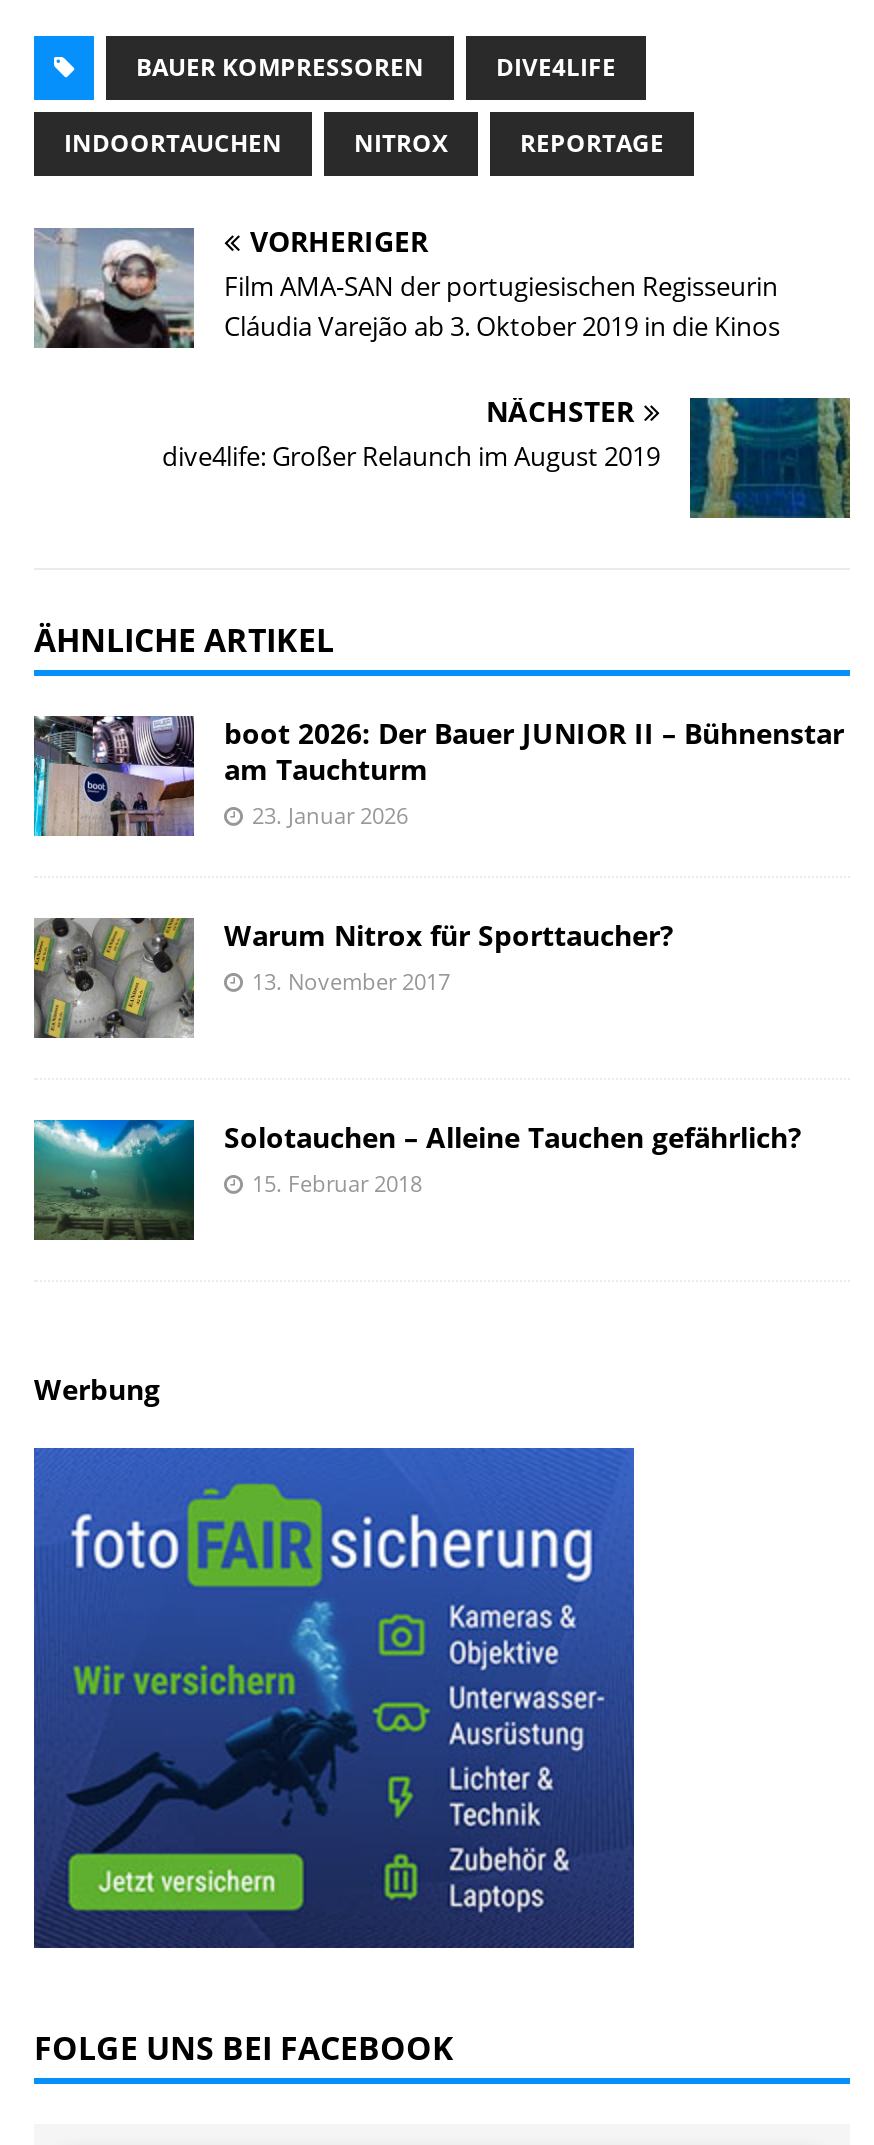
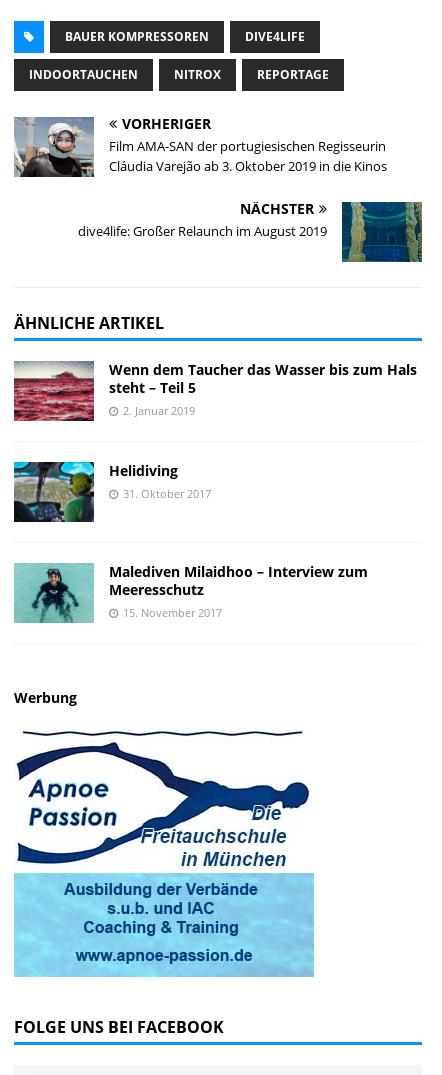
- [image]
- boot 2026: Der Bauer JUNIOR II – Bühnenstar
- am Tauchturm
- 23. Januar 2026
+ [image]
+ Wenn dem Taucher das Wasser bis zum Hals
+ steht – Teil 5
+ 2. Januar 2019

- [image]
- Warum Nitrox für Sporttaucher?
- 13. November 2017
+ [image]
+ Helidiving
+ 31. Oktober 2017

- [image]
- Solotauchen – Alleine Tauchen gefährlich?
- 15. Februar 2018
+ [image]
+ Malediven Milaidhoo – Interview zum
+ Meeresschutz
+ 15. November 2017

- [image]
+ [image]
